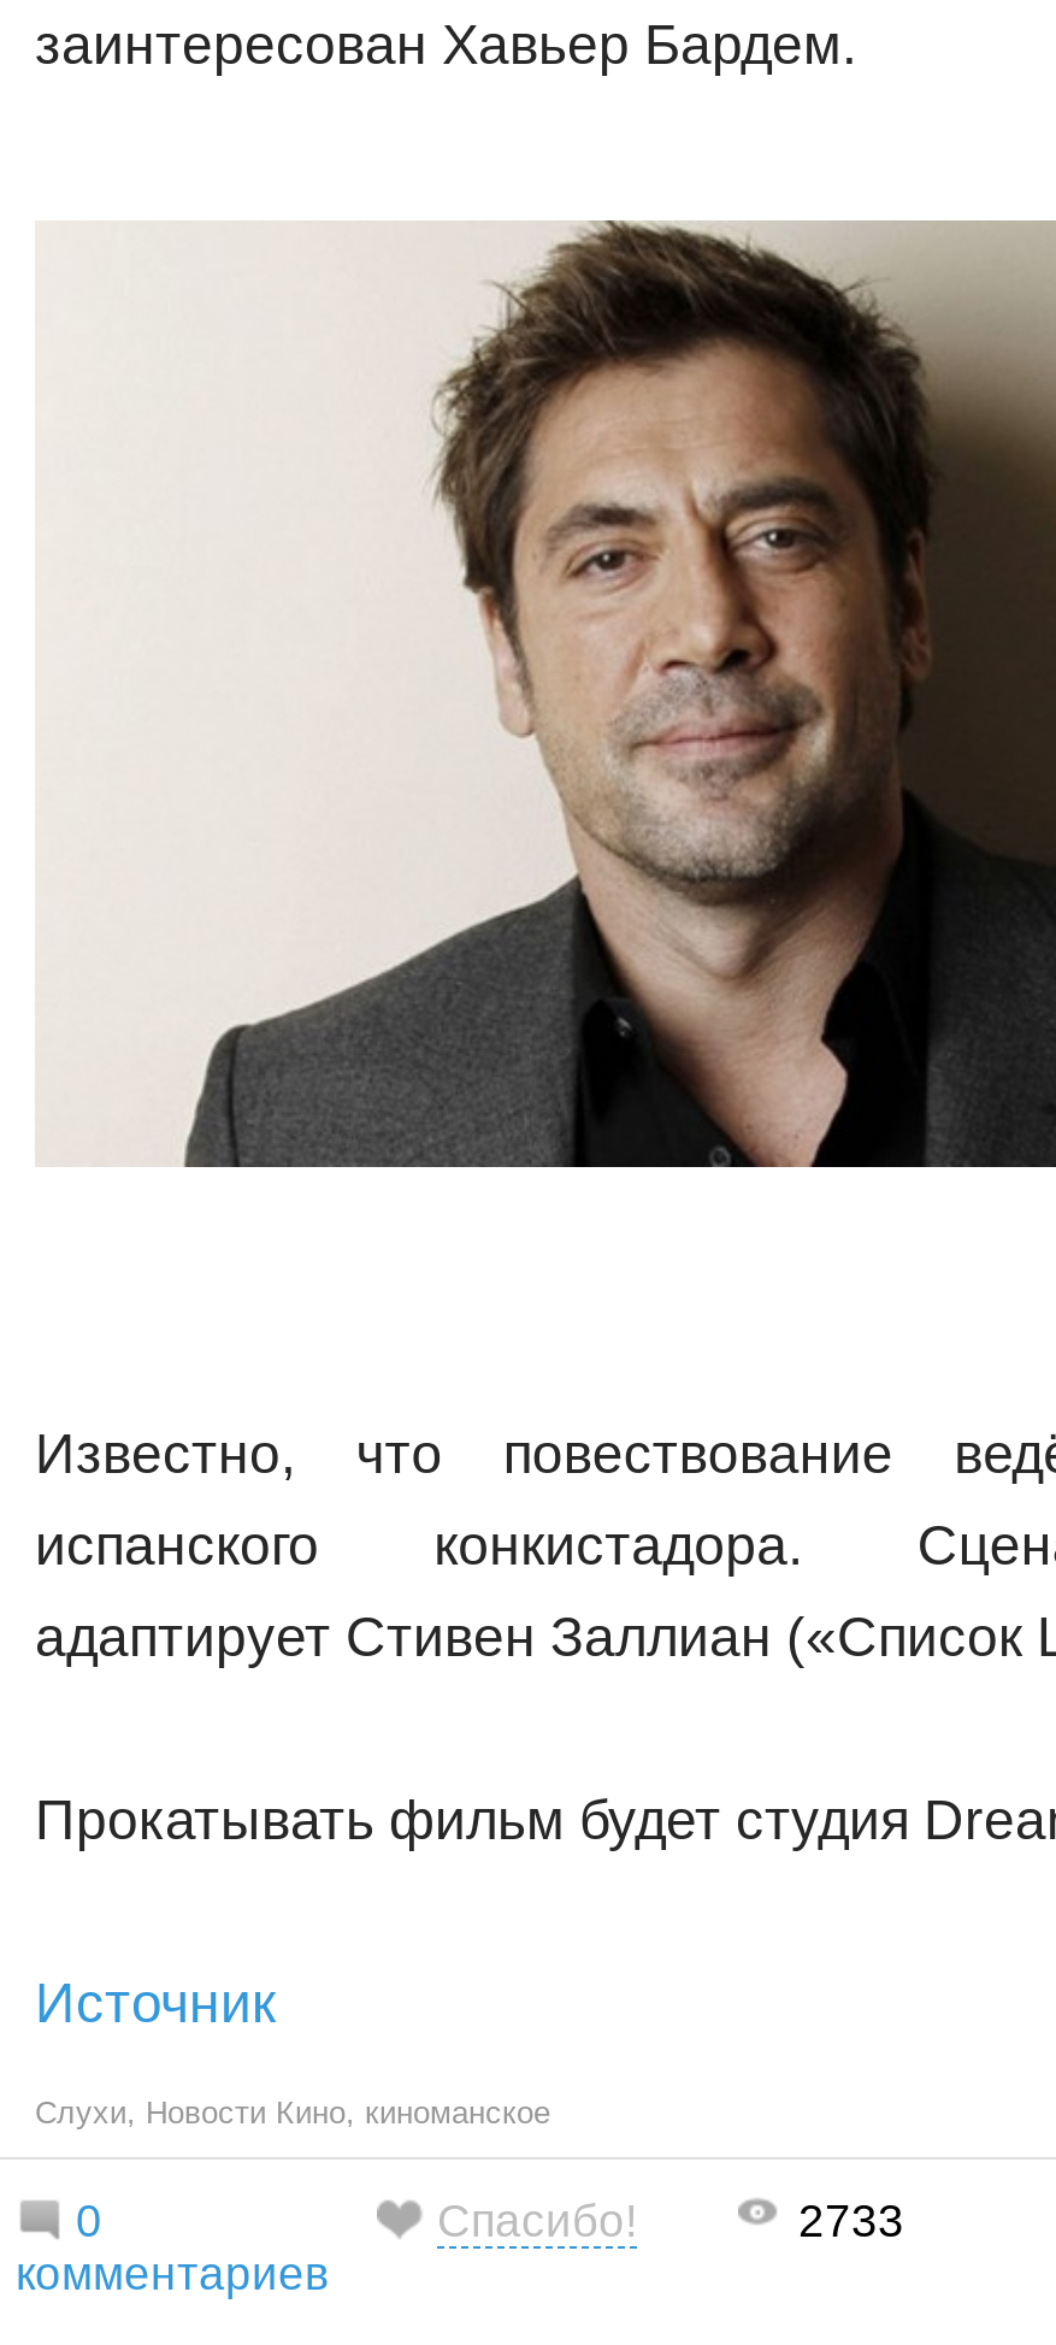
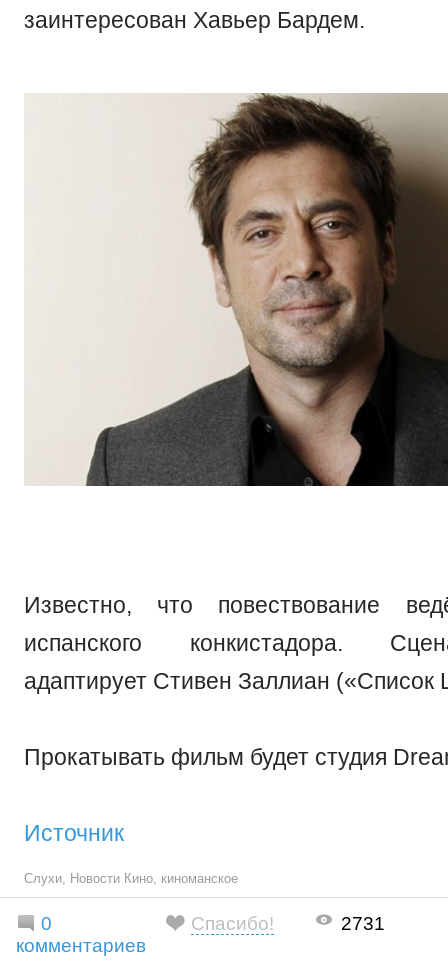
- 2733
+ 2731
